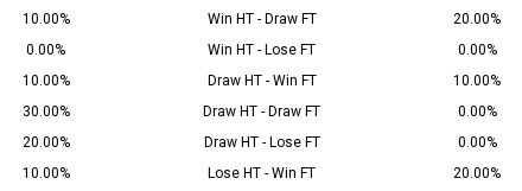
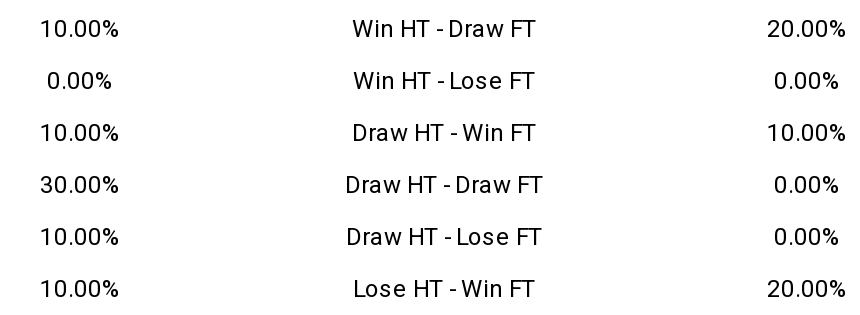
- 20.00%
+ 10.00%
